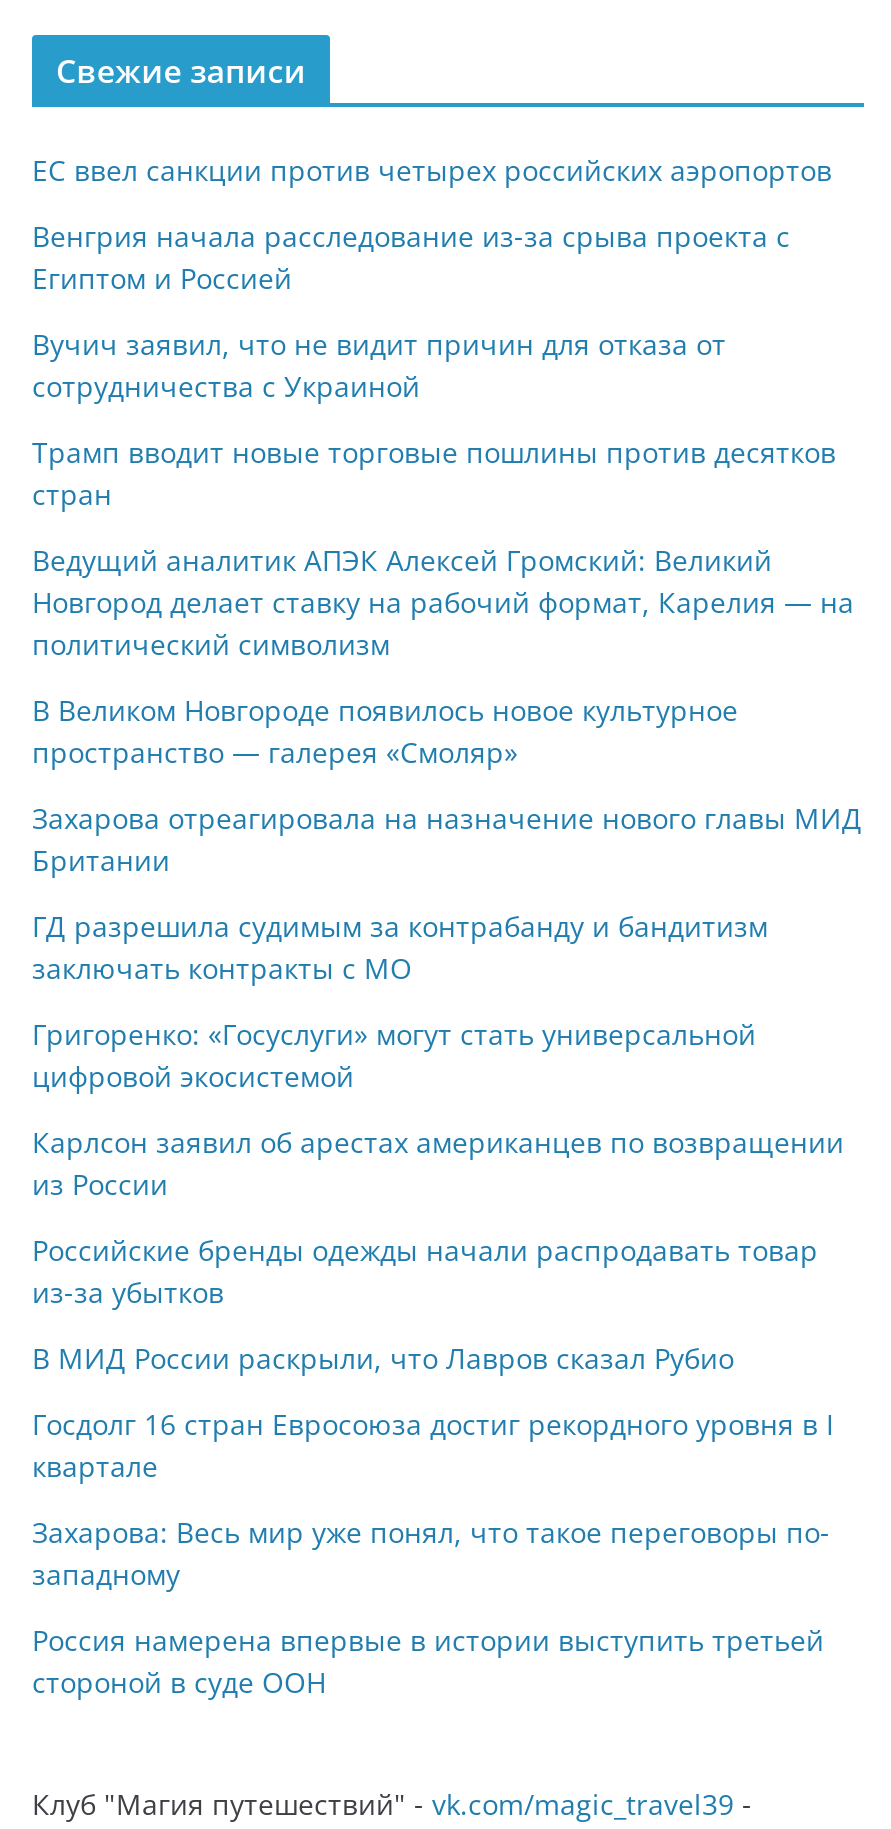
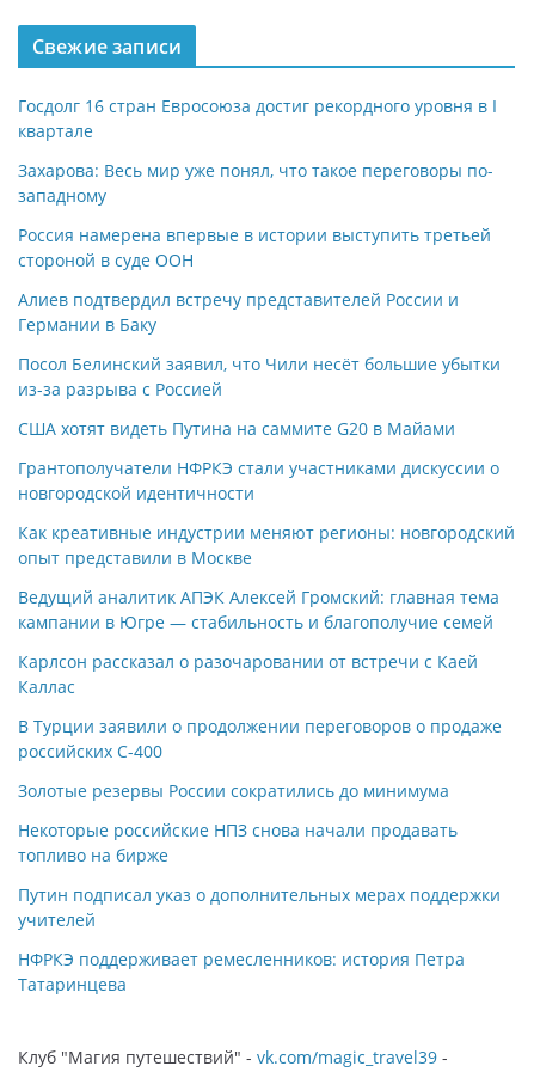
- ЕС ввел санкции против четырех российских аэропортов
- Венгрия начала расследование из-за срыва проекта с
- Египтом и Россией
- Вучич заявил, что не видит причин для отказа от
- сотрудничества с Украиной
- Трамп вводит новые торговые пошлины против десятков
- стран
- Ведущий аналитик АПЭК Алексей Громский: Великий
- Новгород делает ставку на рабочий формат, Карелия — на
- политический символизм
- В Великом Новгороде появилось новое культурное
- пространство — галерея «Смоляр»
- Захарова отреагировала на назначение нового главы МИД
- Британии
- ГД разрешила судимым за контрабанду и бандитизм
- заключать контракты с МО
- Григоренко: «Госуслуги» могут стать универсальной
- цифровой экосистемой
- Карлсон заявил об арестах американцев по возвращении
- из России
- Российские бренды одежды начали распродавать товар
- из-за убытков
- В МИД России раскрыли, что Лавров сказал Рубио

moved up: Госдолг 16 стран Евросоюза достиг рекордного уровня в I | квартале | Захарова: Весь мир уже понял, что такое переговоры по- | западному | Россия намерена впервые в истории выступить третьей | стороной в суде ООН

+ Алиев подтвердил встречу представителей России и
+ Германии в Баку
+ Посол Белинский заявил, что Чили несёт большие убытки
+ из-за разрыва с Россией
+ США хотят видеть Путина на саммите G20 в Майами
+ Грантополучатели НФРКЭ стали участниками дискуссии о
+ новгородской идентичности
+ Как креативные индустрии меняют регионы: новгородский
+ опыт представили в Москве
+ Ведущий аналитик АПЭК Алексей Громский: главная тема
+ кампании в Югре — стабильность и благополучие семей
+ Карлсон рассказал о разочаровании от встречи с Каей
+ Каллас
+ В Турции заявили о продолжении переговоров о продаже
+ российских С-400
+ Золотые резервы России сократились до минимума
+ Некоторые российские НПЗ снова начали продавать
+ топливо на бирже
+ Путин подписал указ о дополнительных мерах поддержки
+ учителей
+ НФРКЭ поддерживает ремесленников: история Петра
+ Татаринцева
